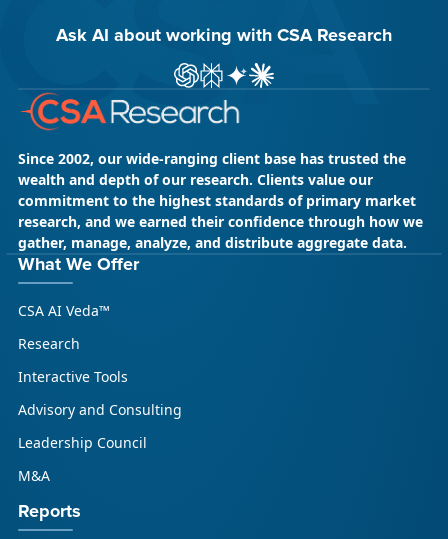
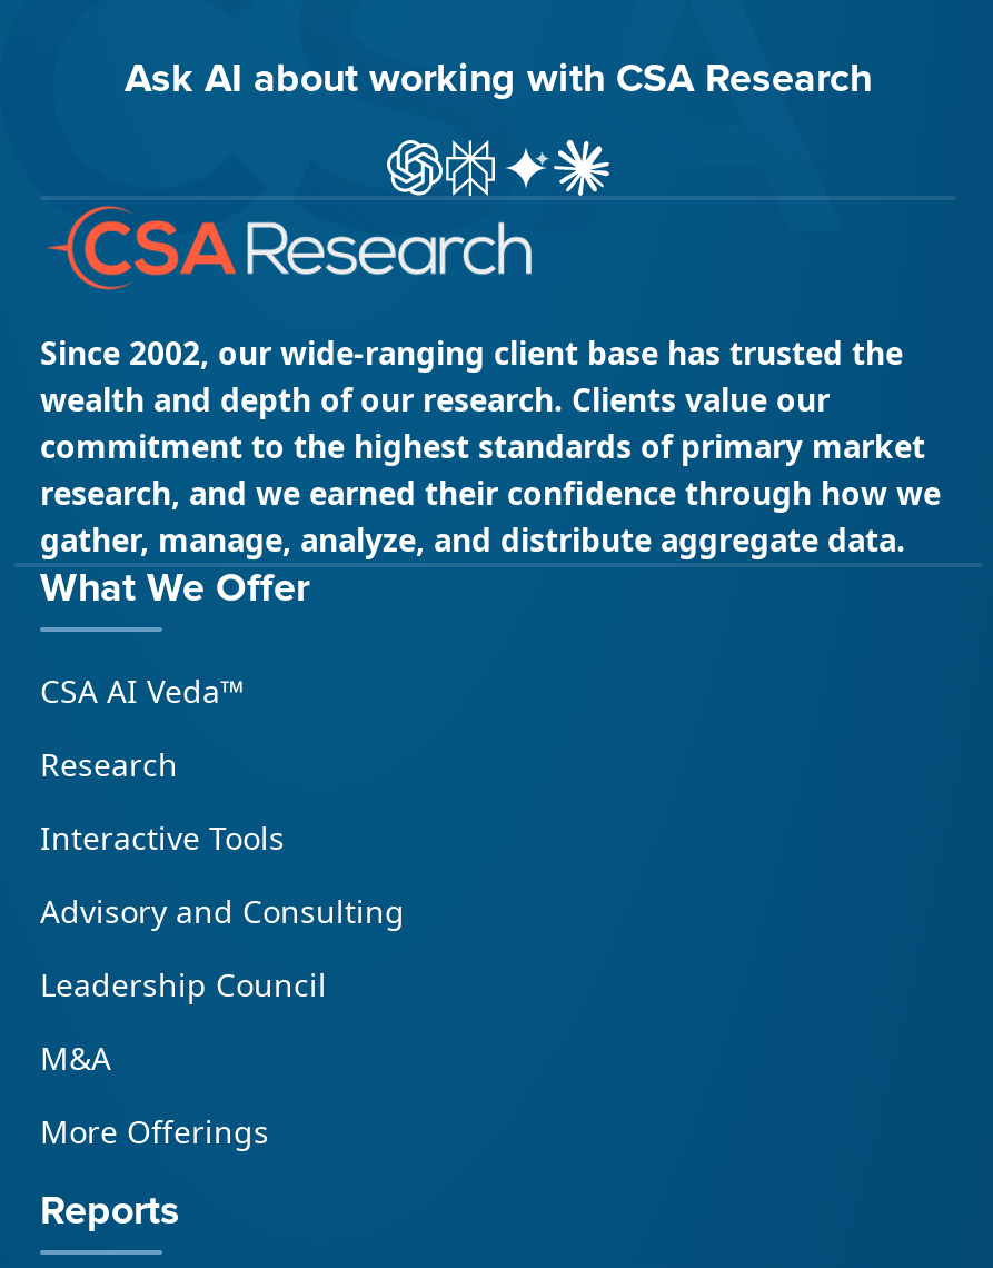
+ More Offerings
